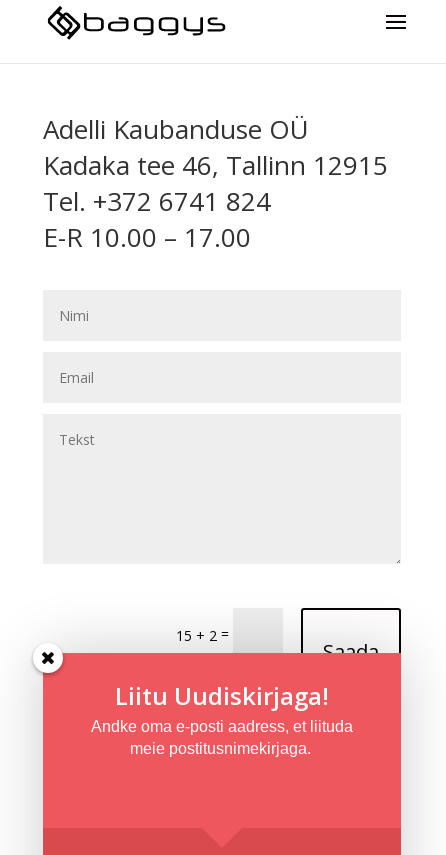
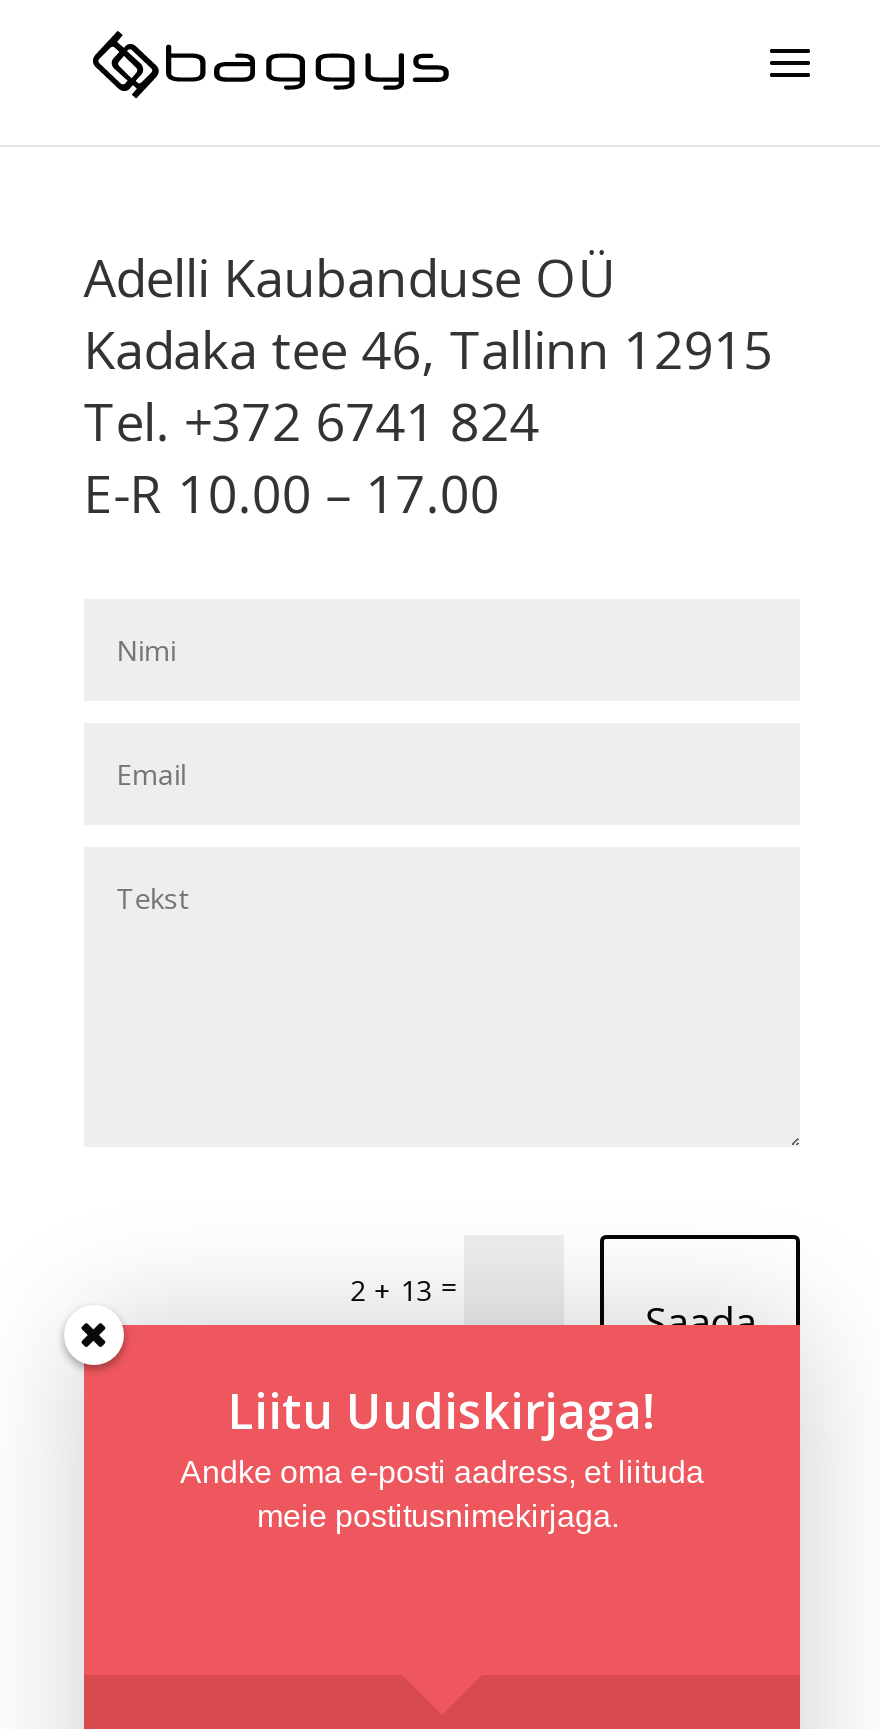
- 15 + 2 =
+ 2 + 13 =
